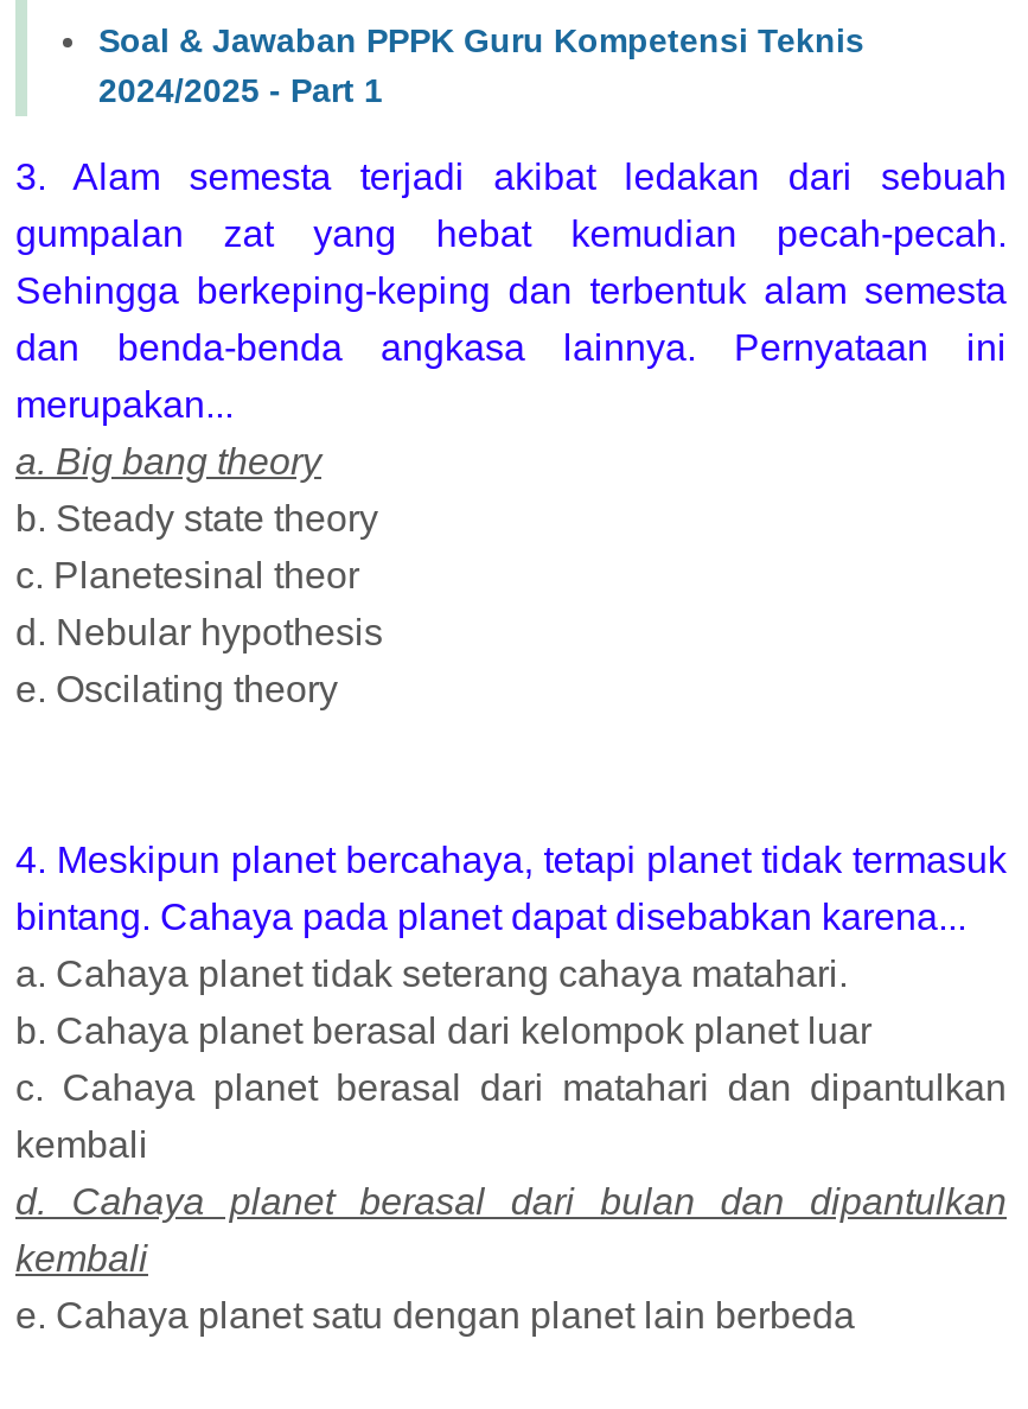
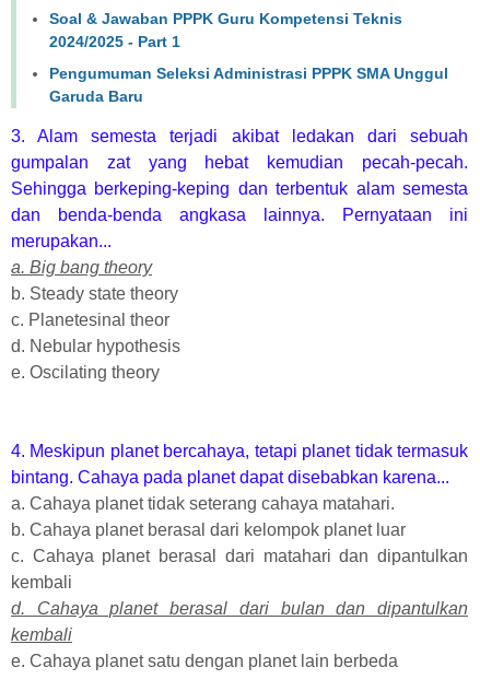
+ Pengumuman Seleksi Administrasi PPPK SMA Unggul
+ Garuda Baru
